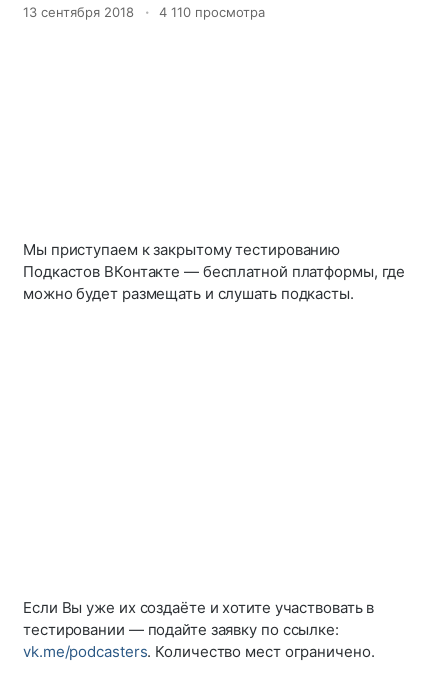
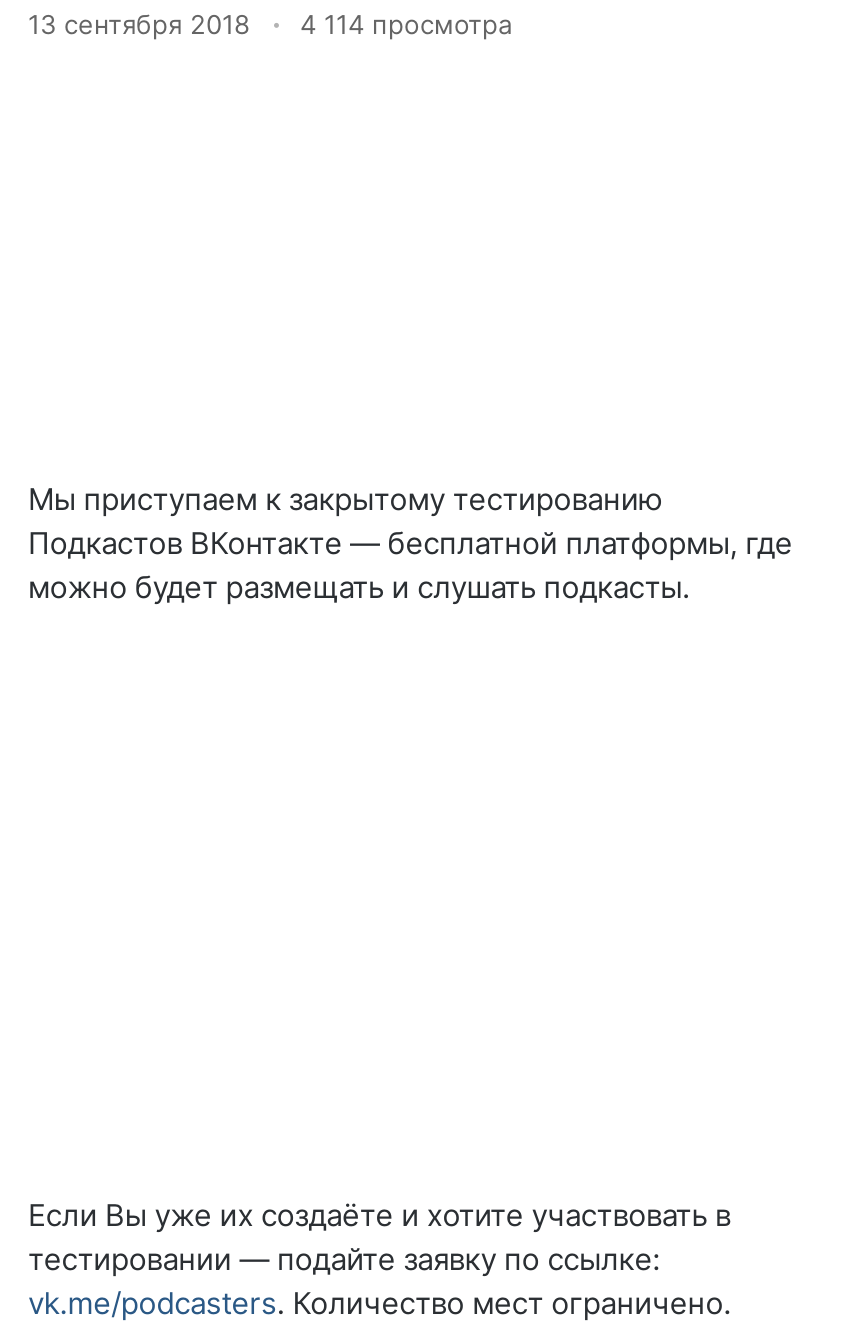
- 13 сентября 2018 4 110 просмотра
+ 13 сентября 2018 4 114 просмотра
